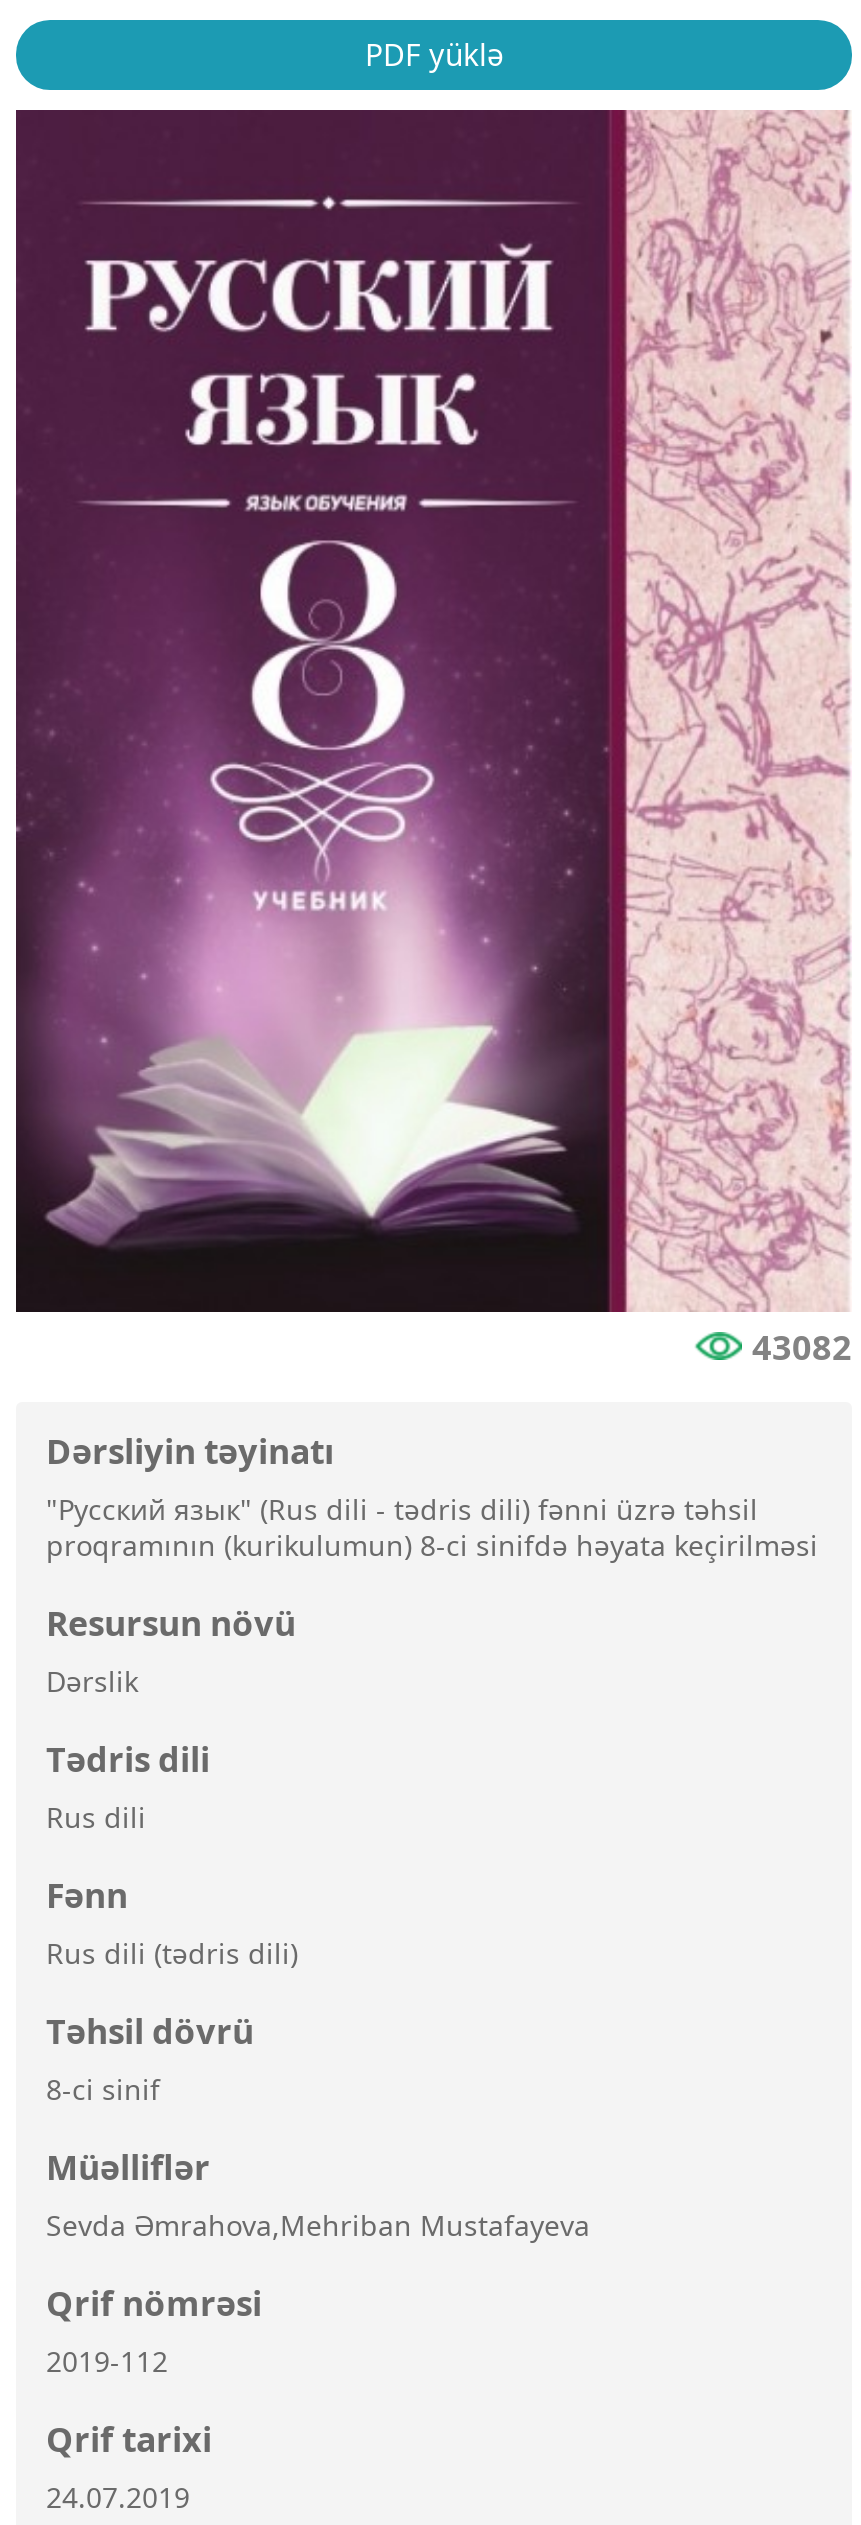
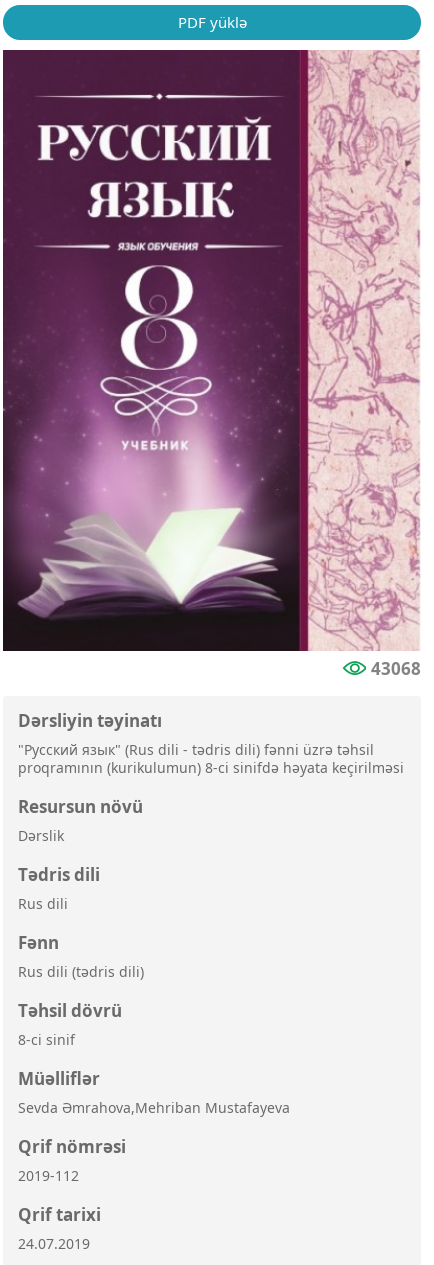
- 43082
+ 43068
